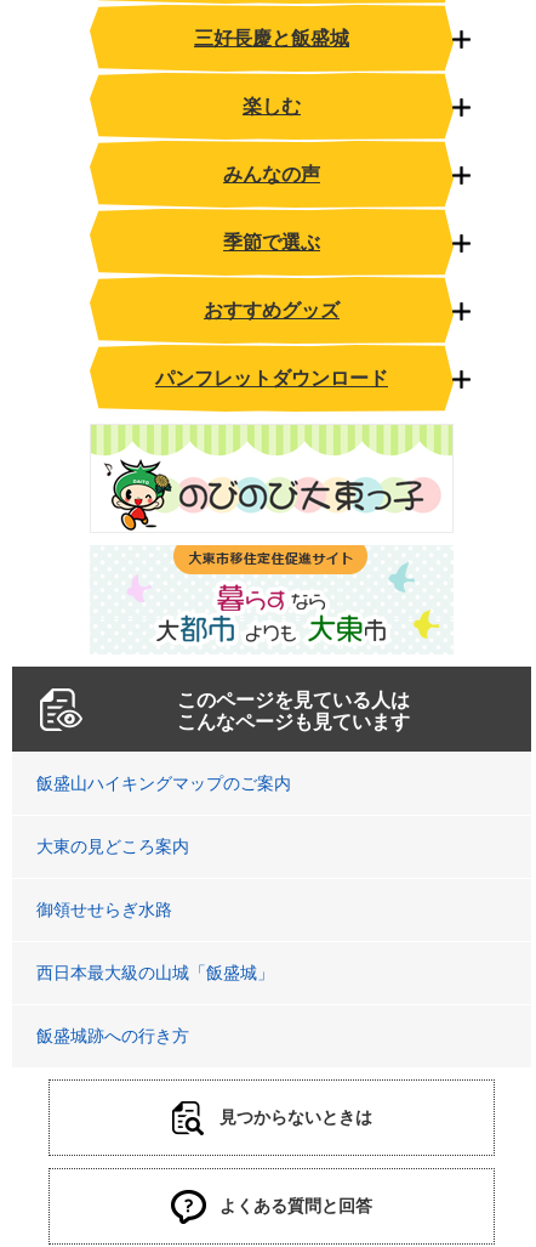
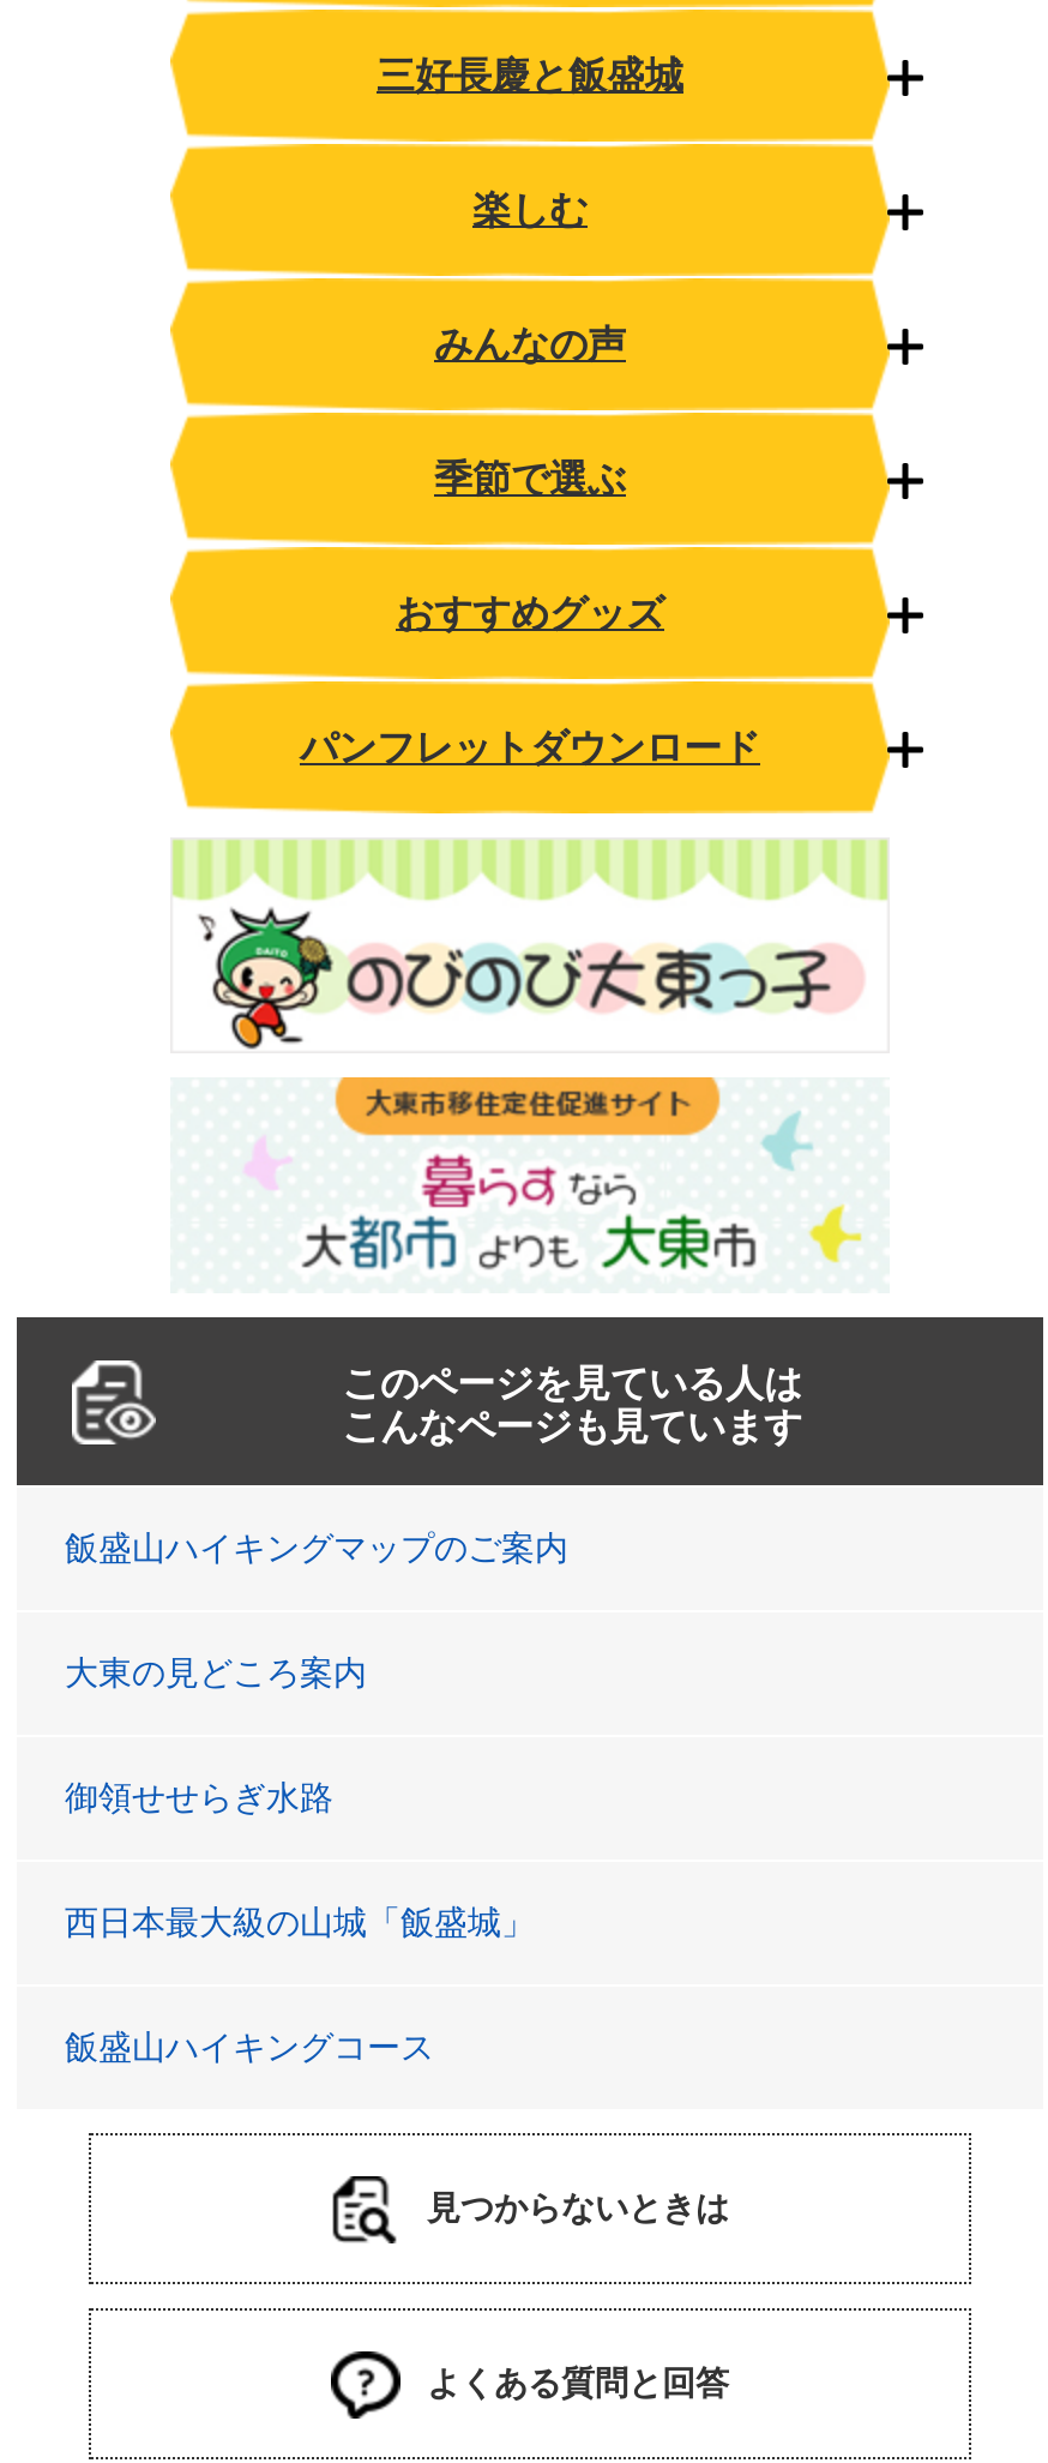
- 飯盛城跡への行き方
+ 飯盛山ハイキングコース
